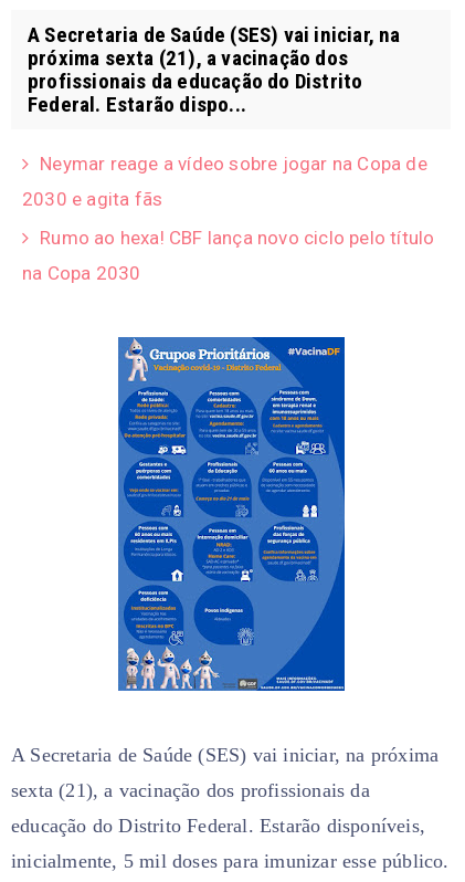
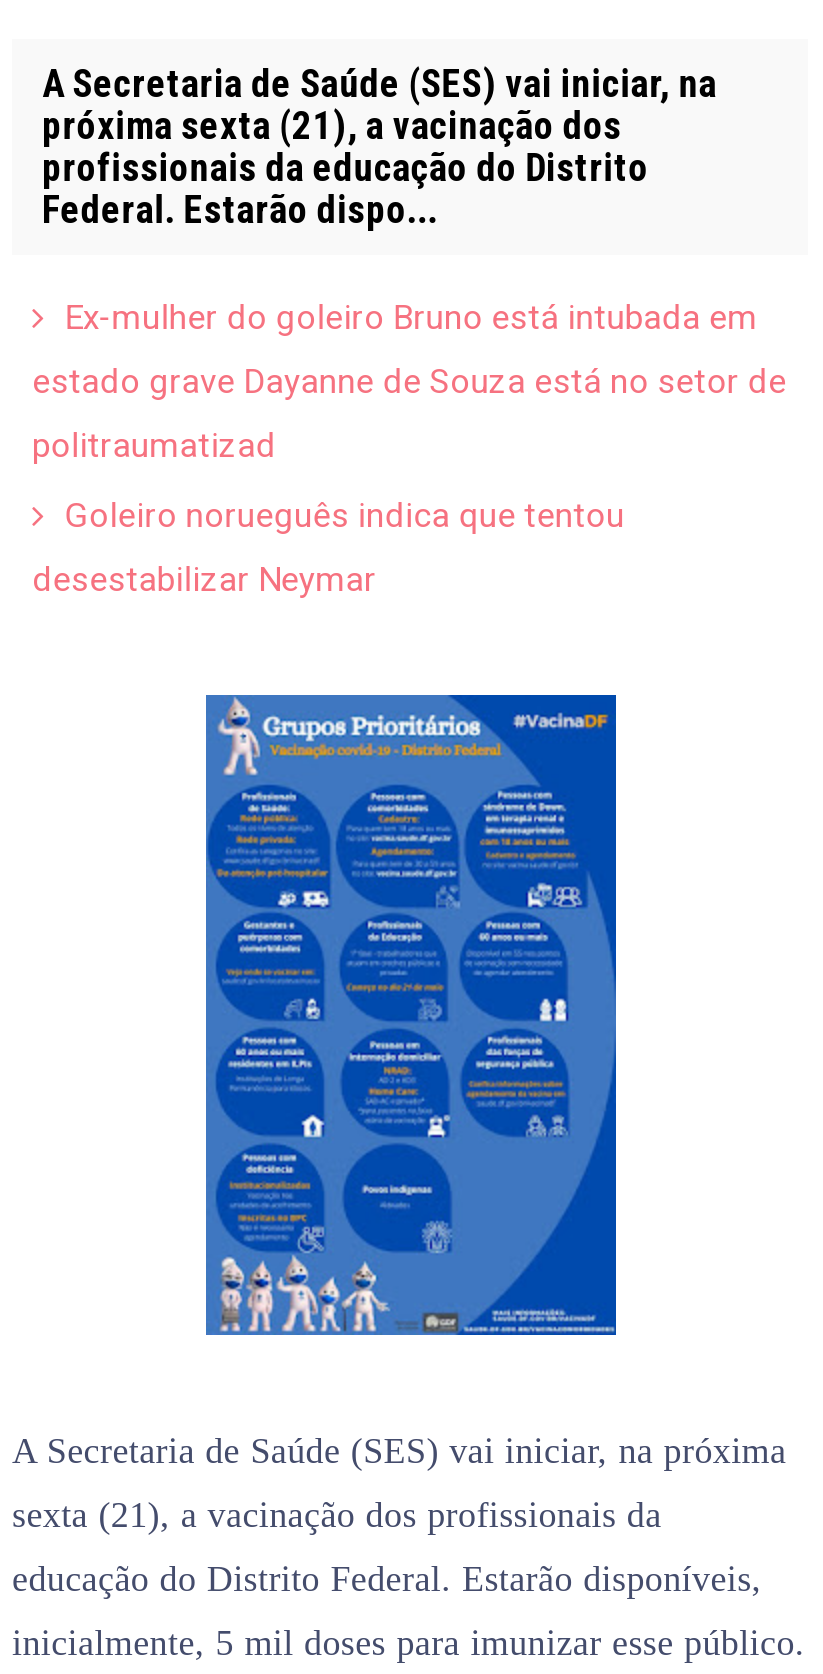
- Neymar reage a vídeo sobre jogar na Copa de
- 2030 e agita fãs
- Rumo ao hexa! CBF lança novo ciclo pelo título
- na Copa 2030
+ Ex-mulher do goleiro Bruno está intubada em
+ estado grave Dayanne de Souza está no setor de
+ politraumatizad
+ Goleiro norueguês indica que tentou
+ desestabilizar Neymar
